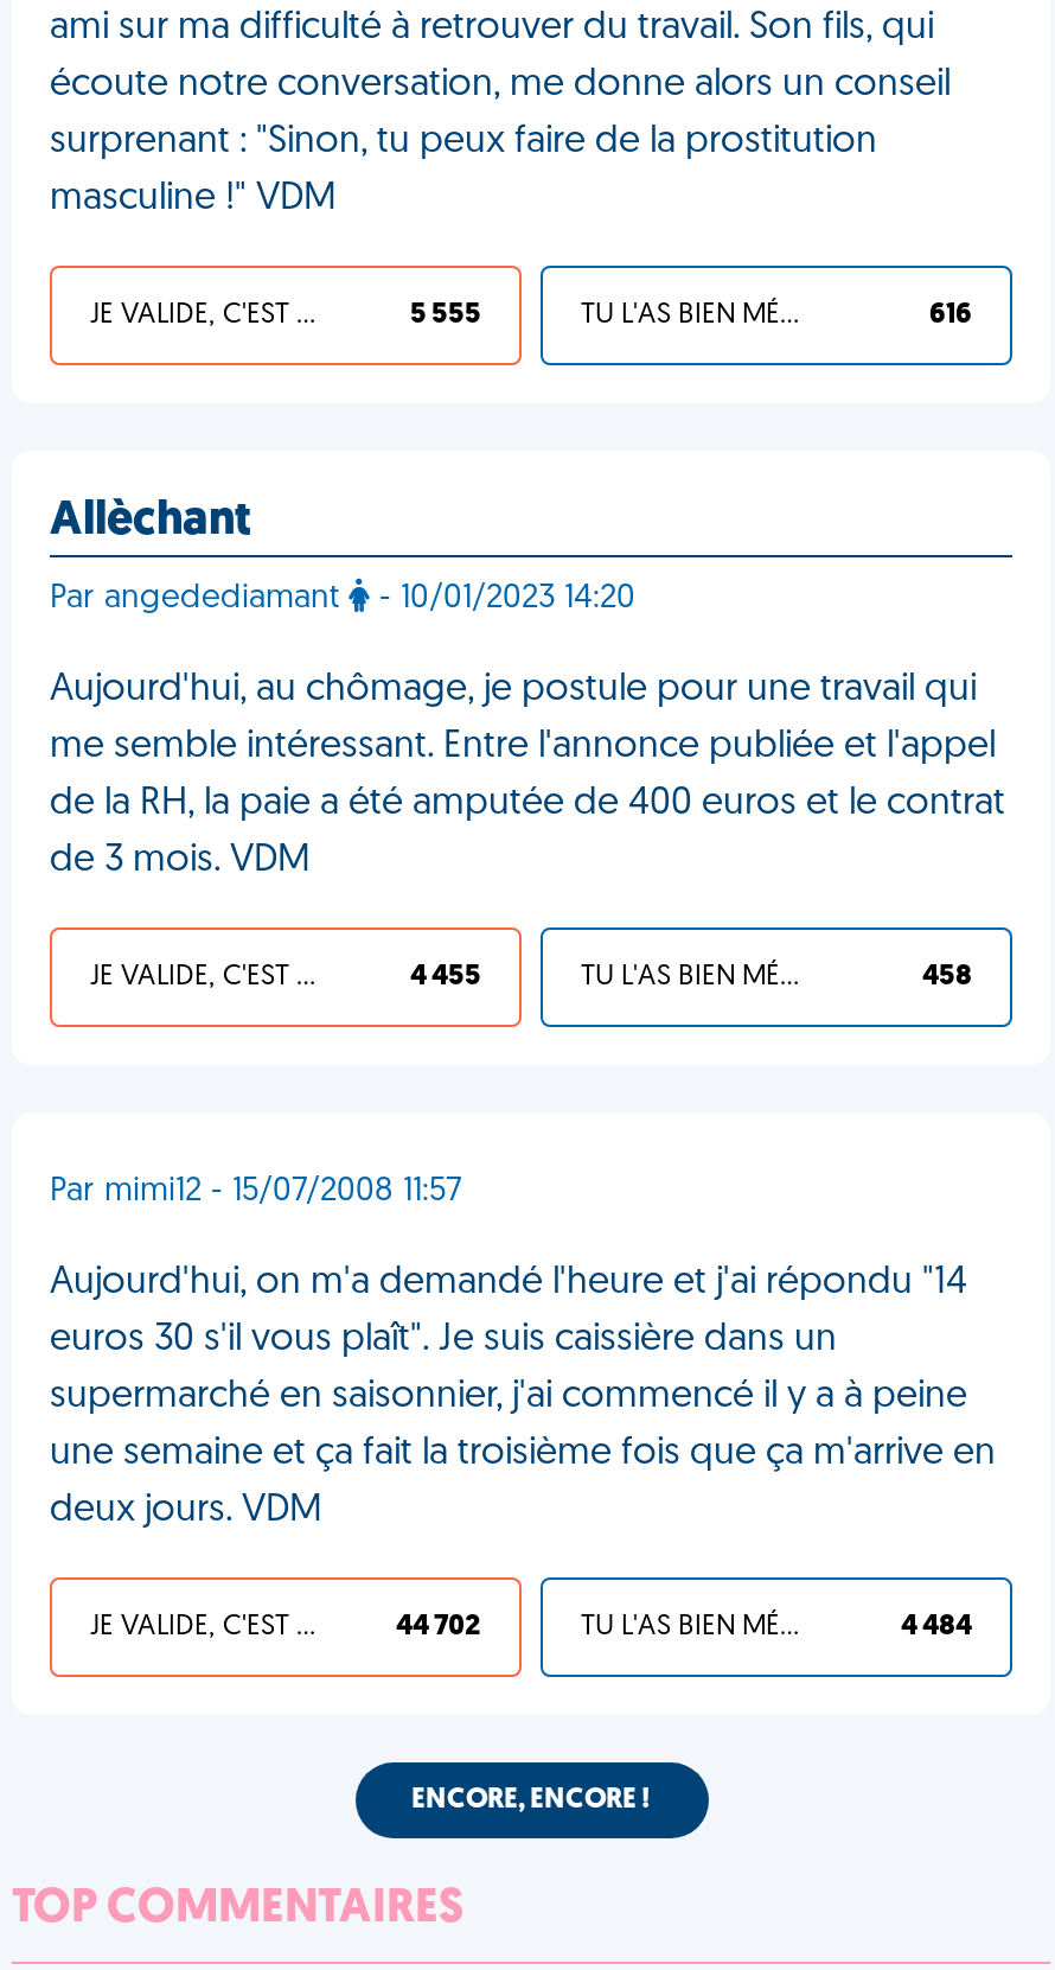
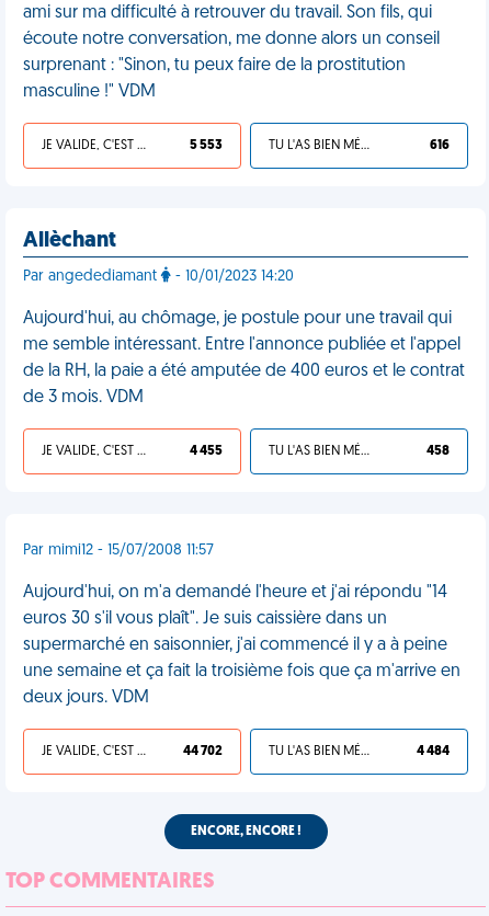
- 5 555
+ 5 553
